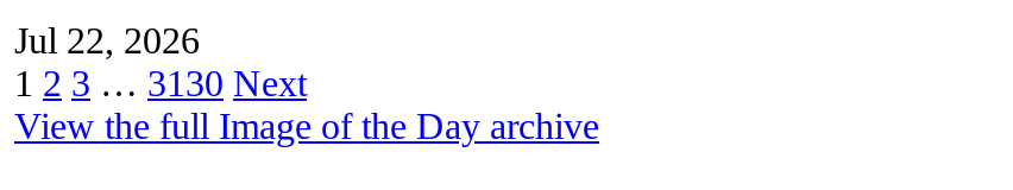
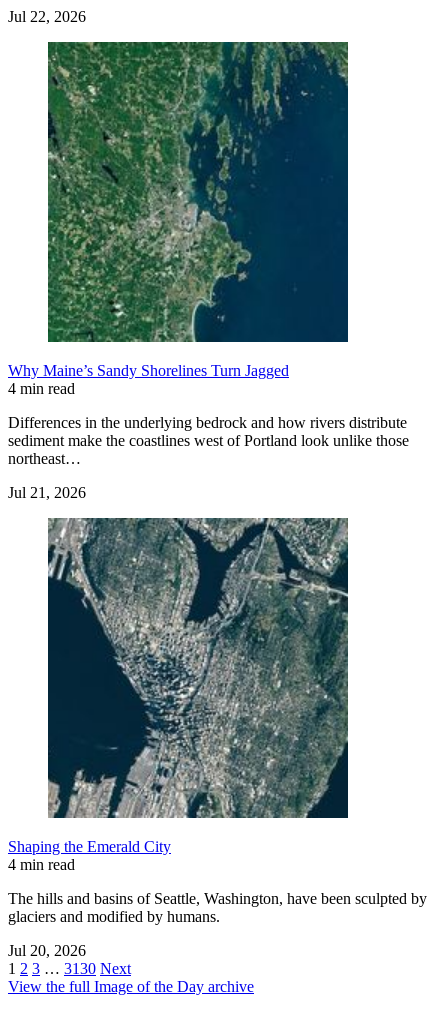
+ [image]
+ Why Maine’s Sandy Shorelines Turn Jagged
+ 4 min read
+ Differences in the underlying bedrock and how rivers distribute
+ sediment make the coastlines west of Portland look unlike those
+ northeast…
+ Jul 21, 2026

+ [image]
+ Shaping the Emerald City
+ 4 min read
+ The hills and basins of Seattle, Washington, have been sculpted by
+ glaciers and modified by humans.
+ Jul 20, 2026
